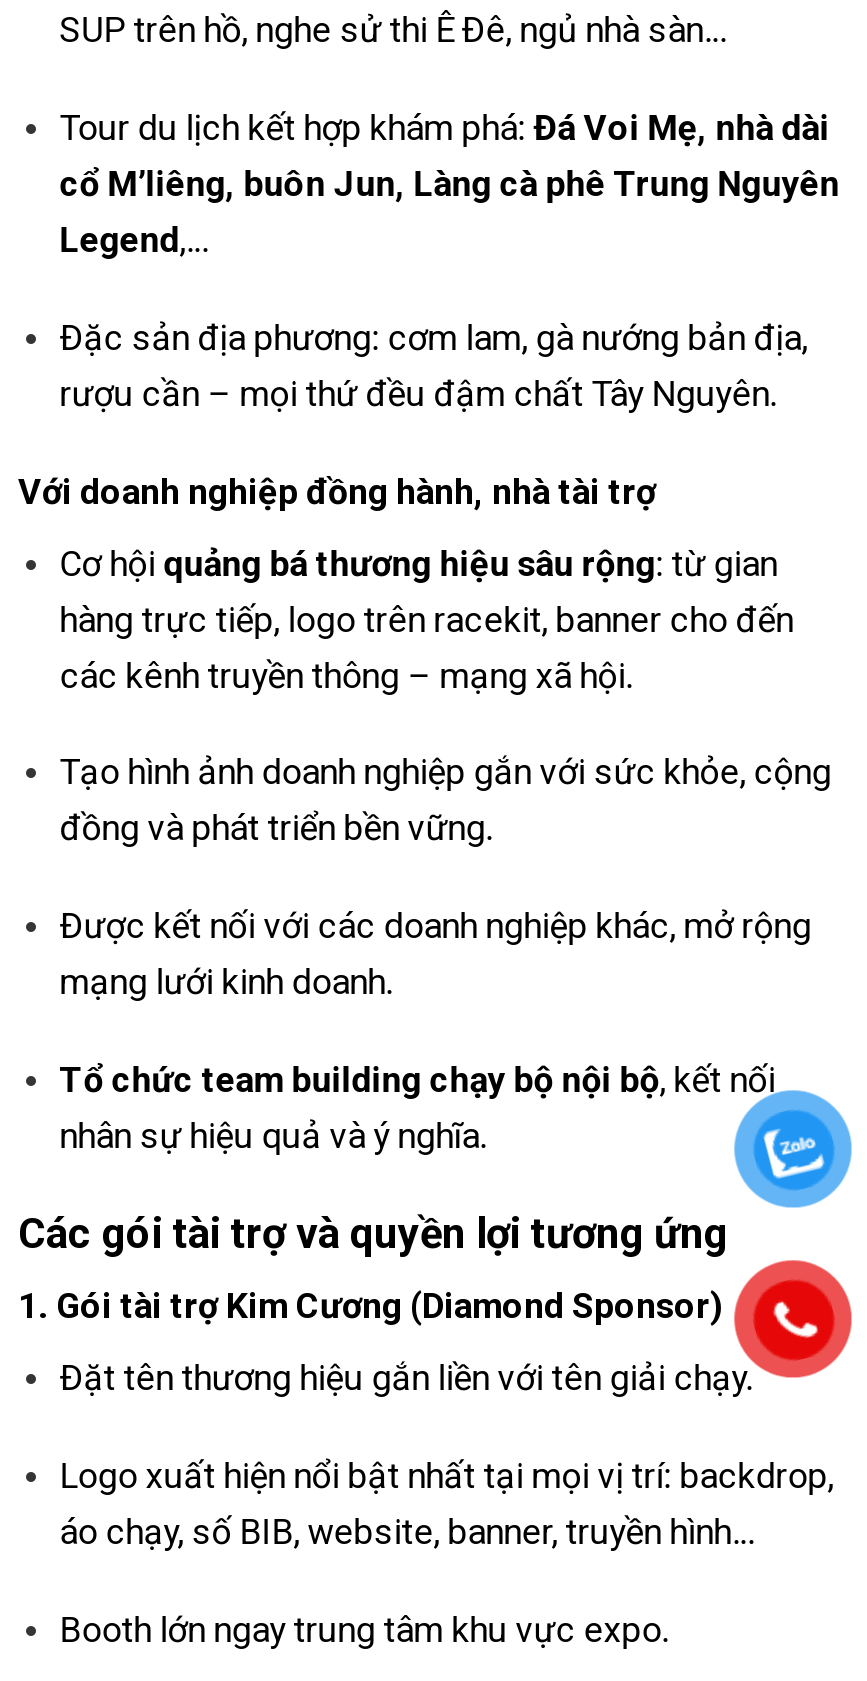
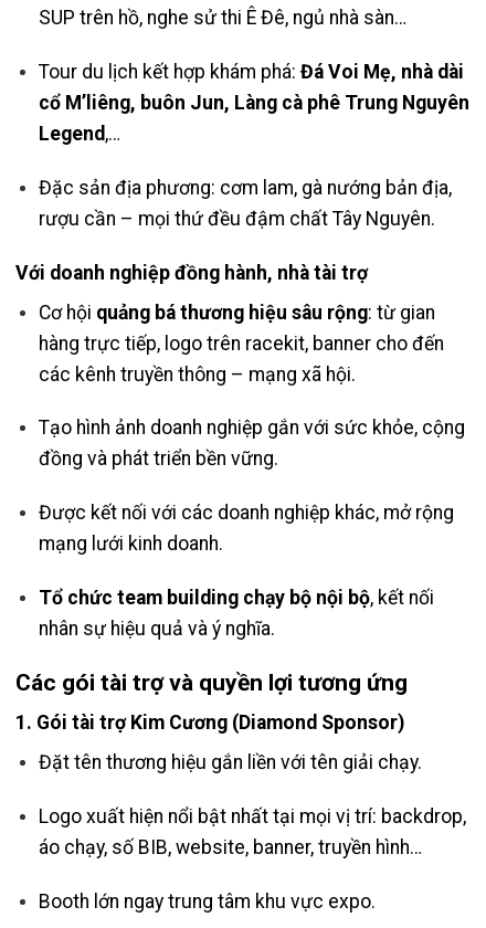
- [image]

- [image]
